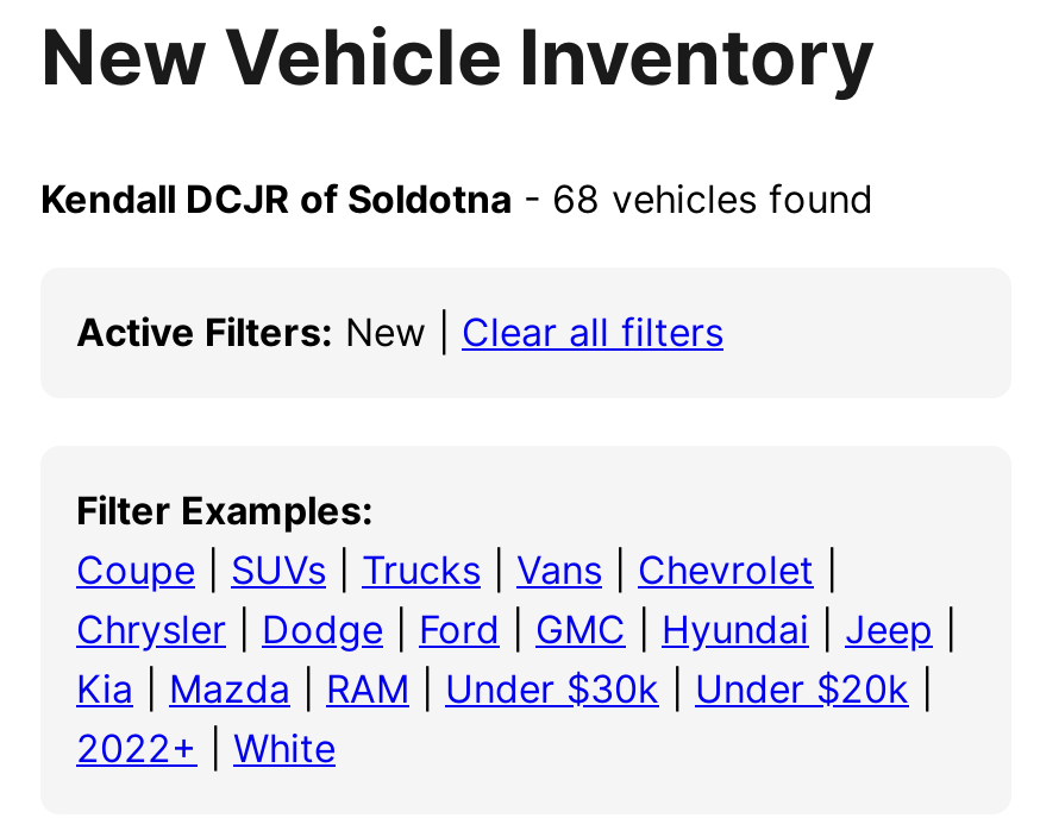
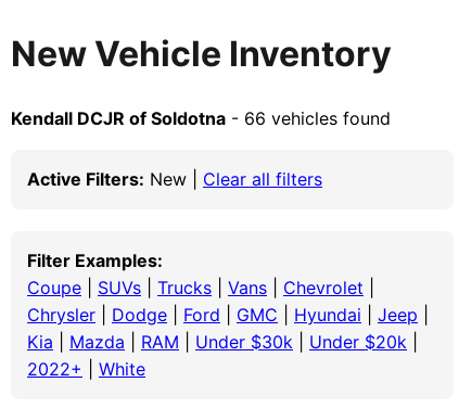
- Kendall DCJR of Soldotna - 68 vehicles found
+ Kendall DCJR of Soldotna - 66 vehicles found
